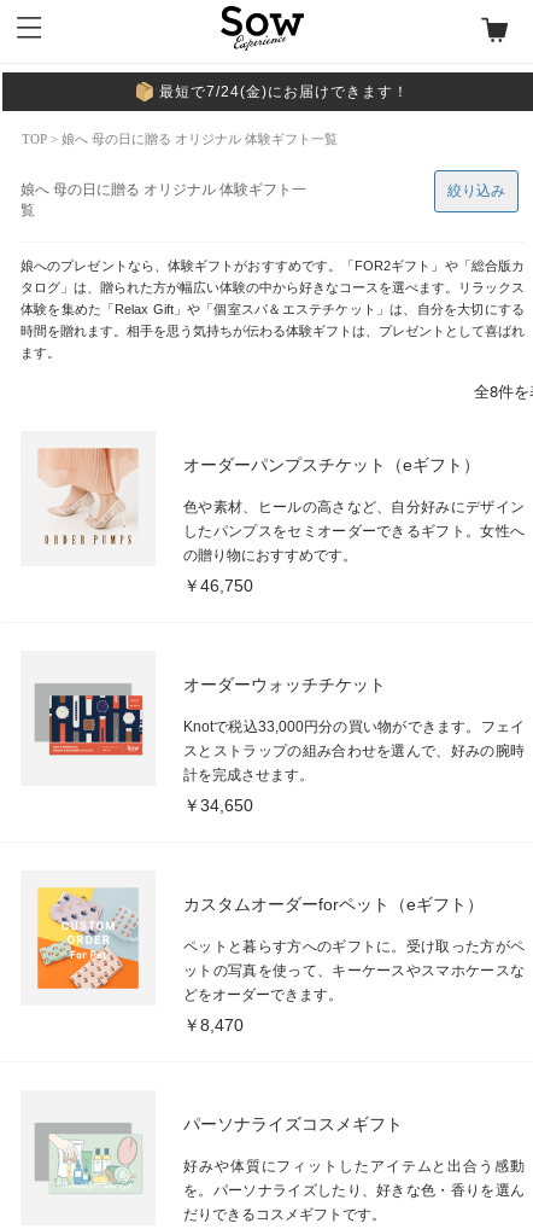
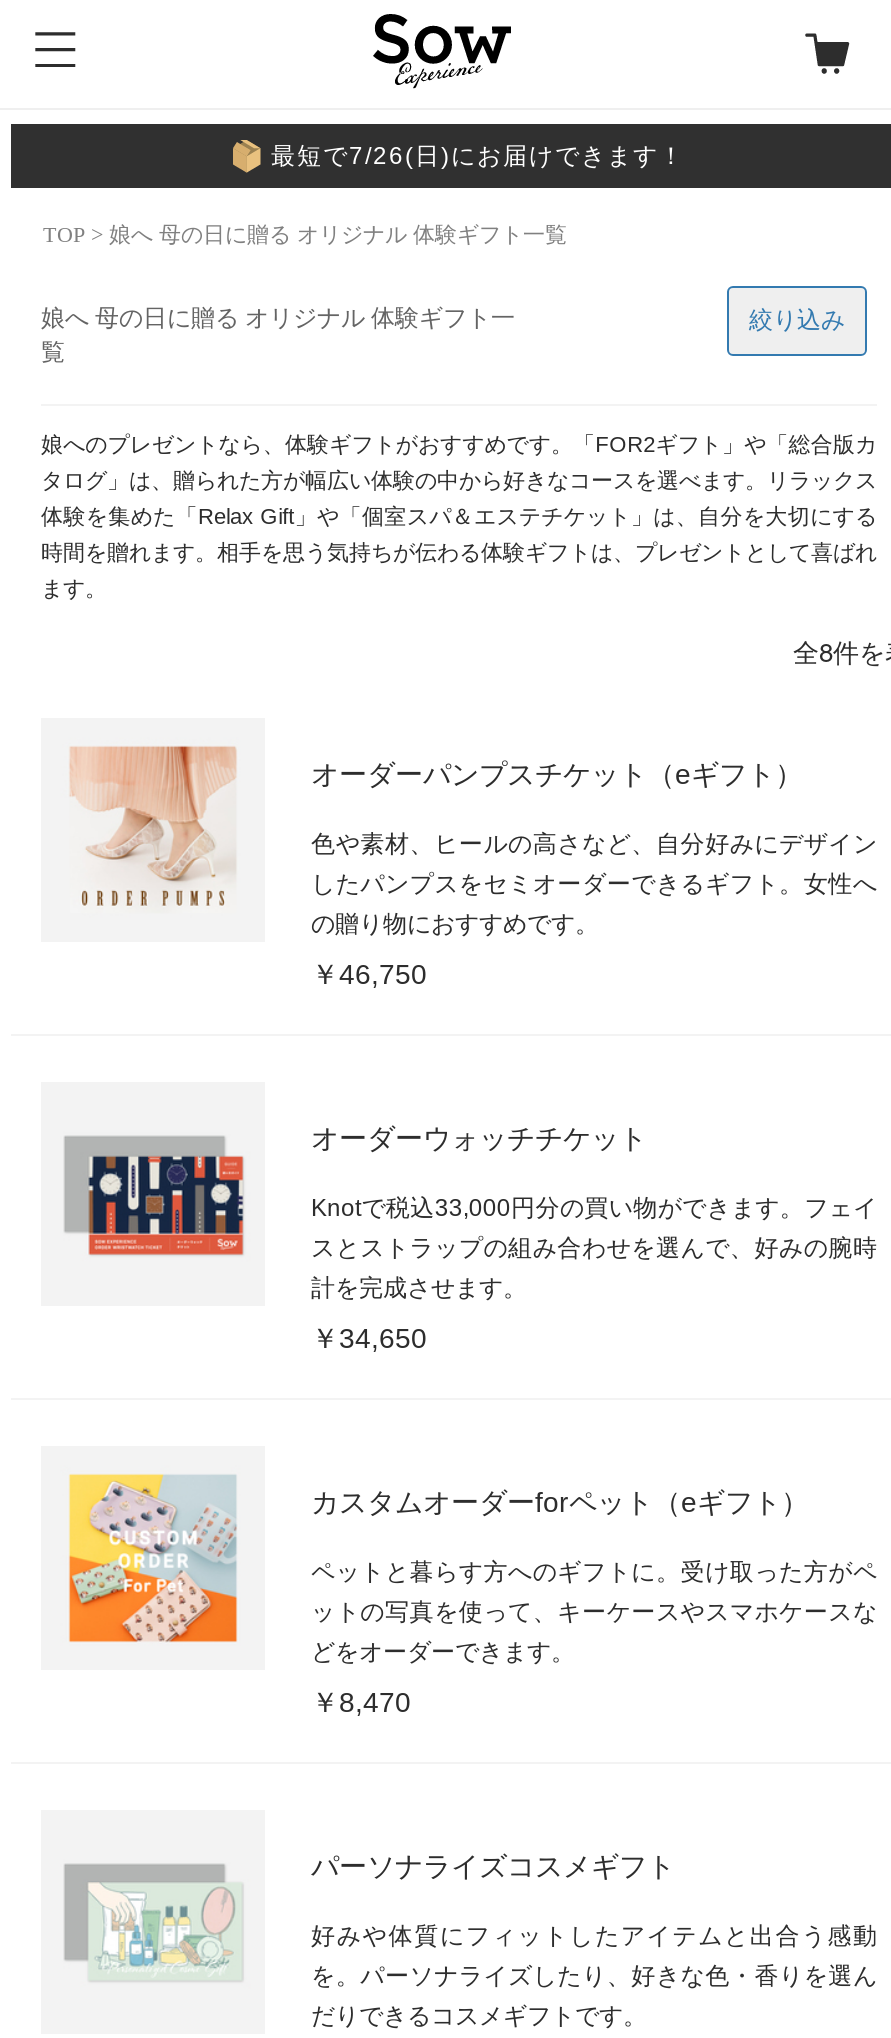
- 最短で7/24(金)にお届けできます！
+ 最短で7/26(日)にお届けできます！
